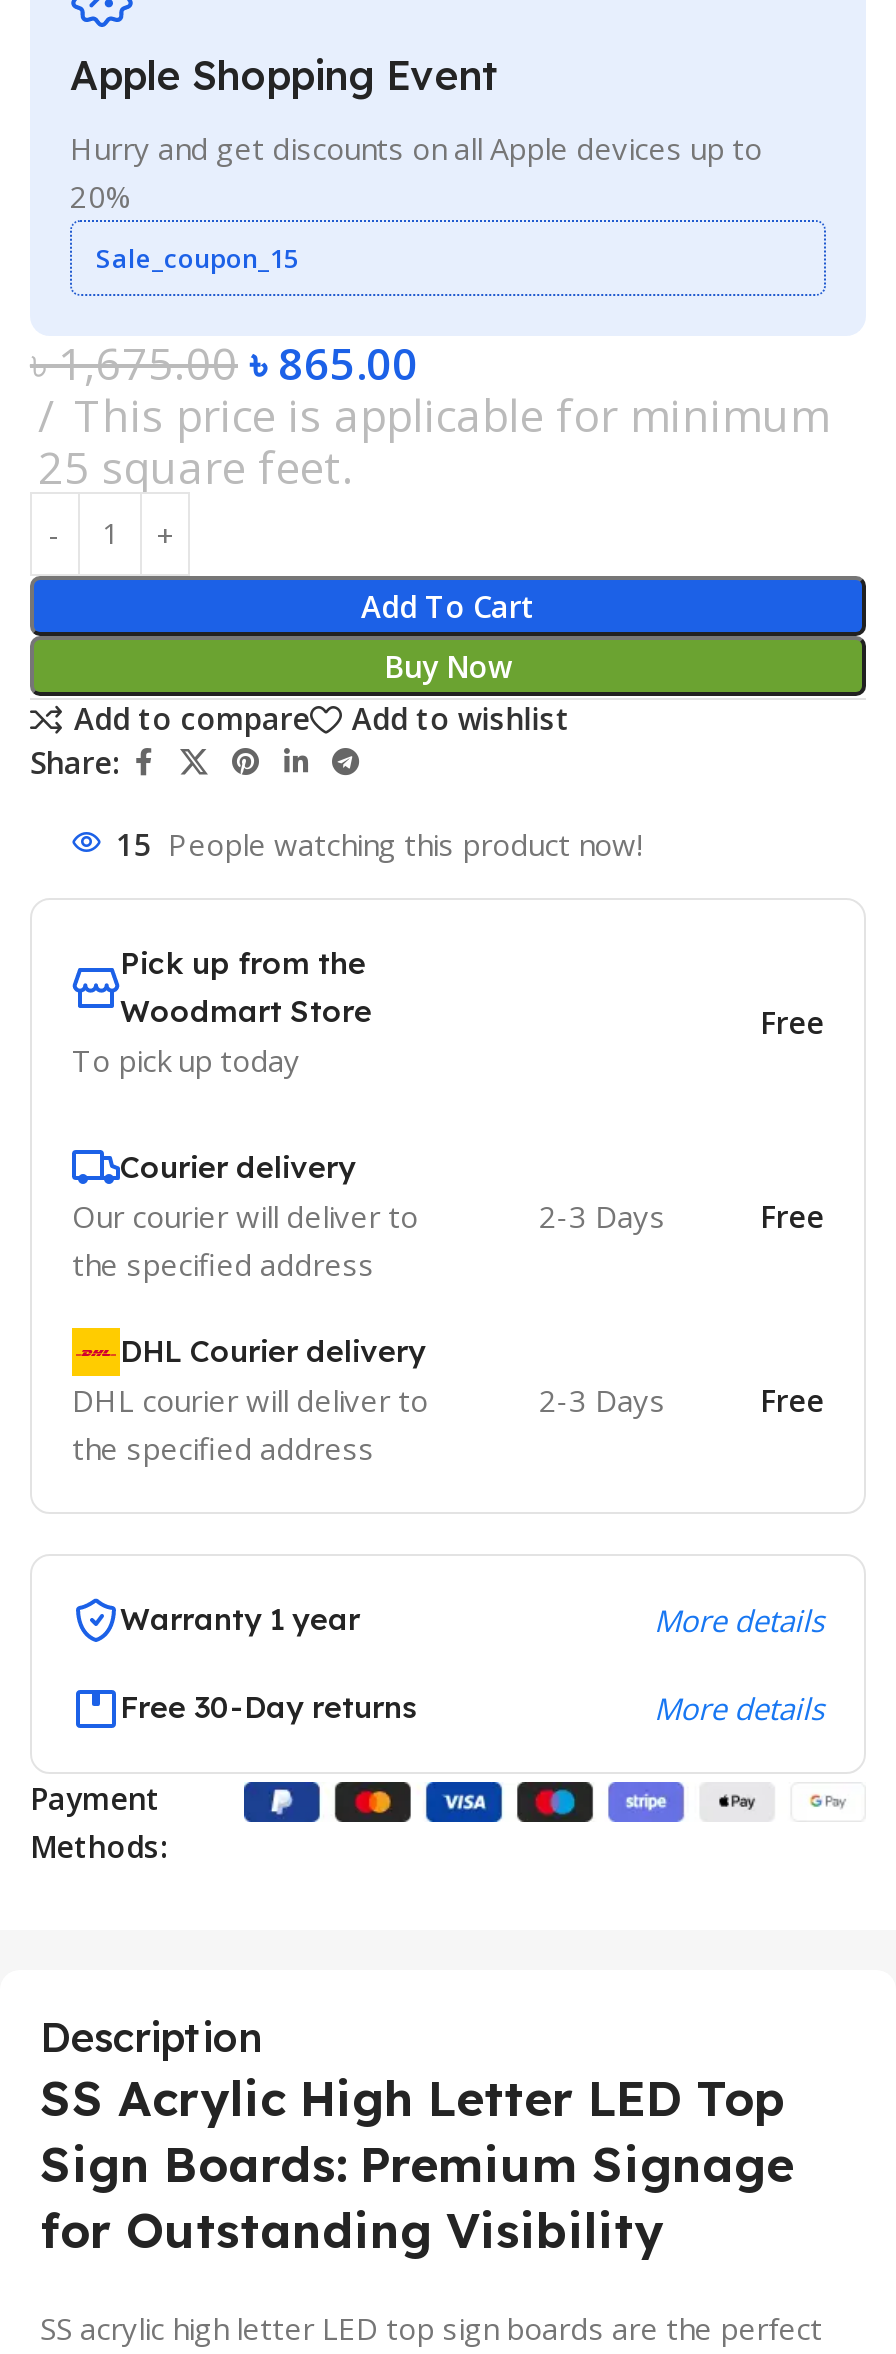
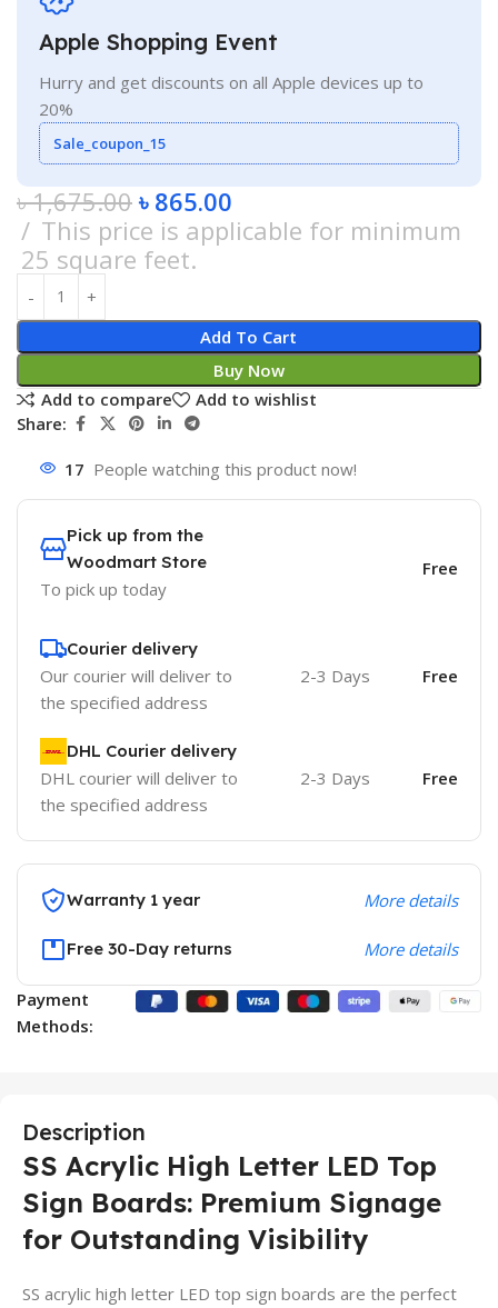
- 15 People watching this product now!
+ 17 People watching this product now!
